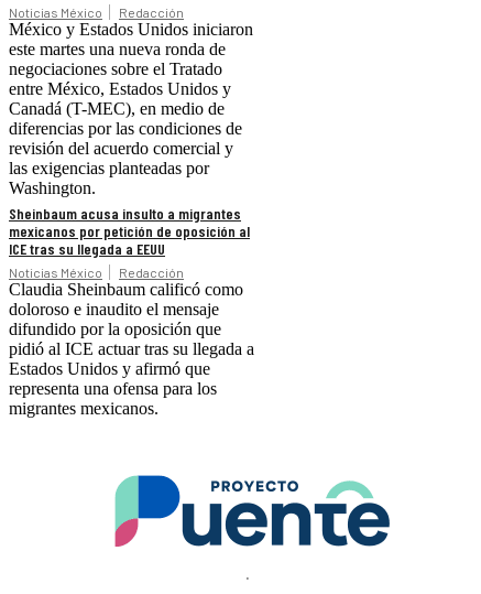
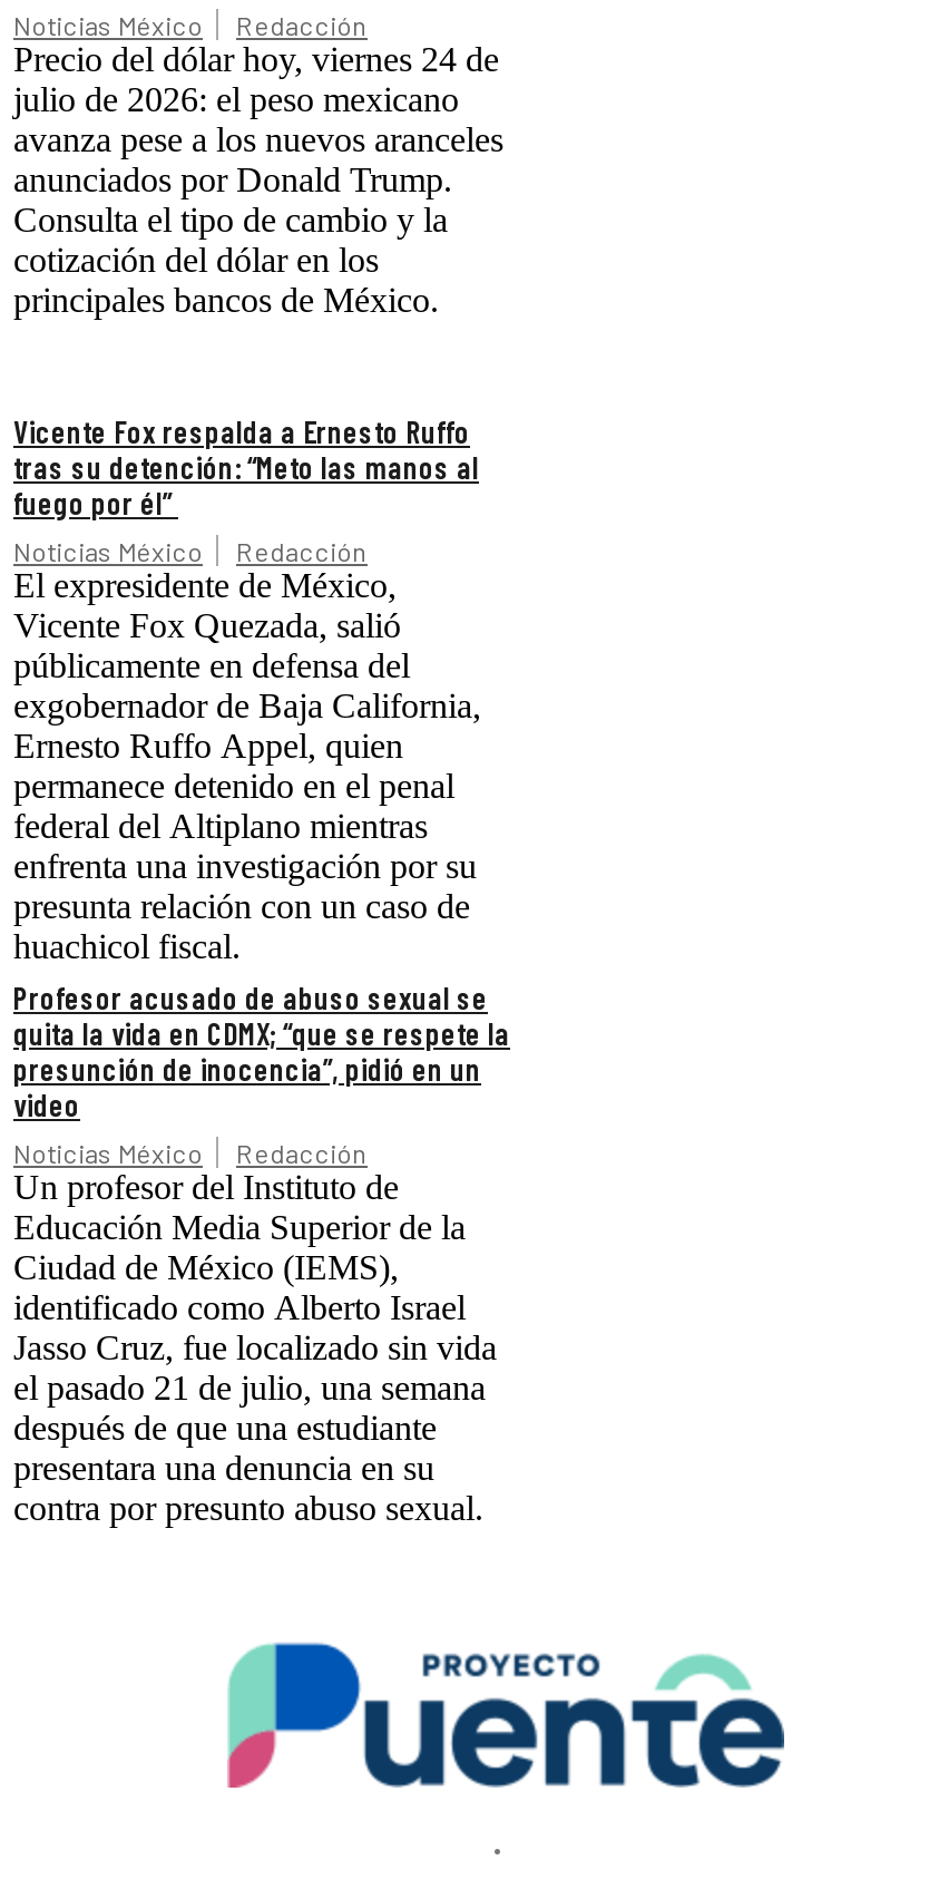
- México y Estados Unidos iniciaron
- este martes una nueva ronda de
- negociaciones sobre el Tratado
- entre México, Estados Unidos y
- Canadá (T-MEC), en medio de
- diferencias por las condiciones de
- revisión del acuerdo comercial y
- las exigencias planteadas por
- Washington.
- Sheinbaum acusa insulto a migrantes
- mexicanos por petición de oposición al
- ICE tras su llegada a EEUU
+ Precio del dólar hoy, viernes 24 de
+ julio de 2026: el peso mexicano
+ avanza pese a los nuevos aranceles
+ anunciados por Donald Trump.
+ Consulta el tipo de cambio y la
+ cotización del dólar en los
+ principales bancos de México.
+ Vicente Fox respalda a Ernesto Ruffo
+ tras su detención: “Meto las manos al
+ fuego por él”

- Claudia Sheinbaum calificó como
- doloroso e inaudito el mensaje
- difundido por la oposición que
- pidió al ICE actuar tras su llegada a
- Estados Unidos y afirmó que
- representa una ofensa para los
- migrantes mexicanos.
+ El expresidente de México,
+ Vicente Fox Quezada, salió
+ públicamente en defensa del
+ exgobernador de Baja California,
+ Ernesto Ruffo Appel, quien
+ permanece detenido en el penal
+ federal del Altiplano mientras
+ enfrenta una investigación por su
+ presunta relación con un caso de
+ huachicol fiscal.
+ Profesor acusado de abuso sexual se
+ quita la vida en CDMX; “que se respete la
+ presunción de inocencia”, pidió en un
+ video
+ Noticias México
+ Redacción
+ Un profesor del Instituto de
+ Educación Media Superior de la
+ Ciudad de México (IEMS),
+ identificado como Alberto Israel
+ Jasso Cruz, fue localizado sin vida
+ el pasado 21 de julio, una semana
+ después de que una estudiante
+ presentara una denuncia en su
+ contra por presunto abuso sexual.
